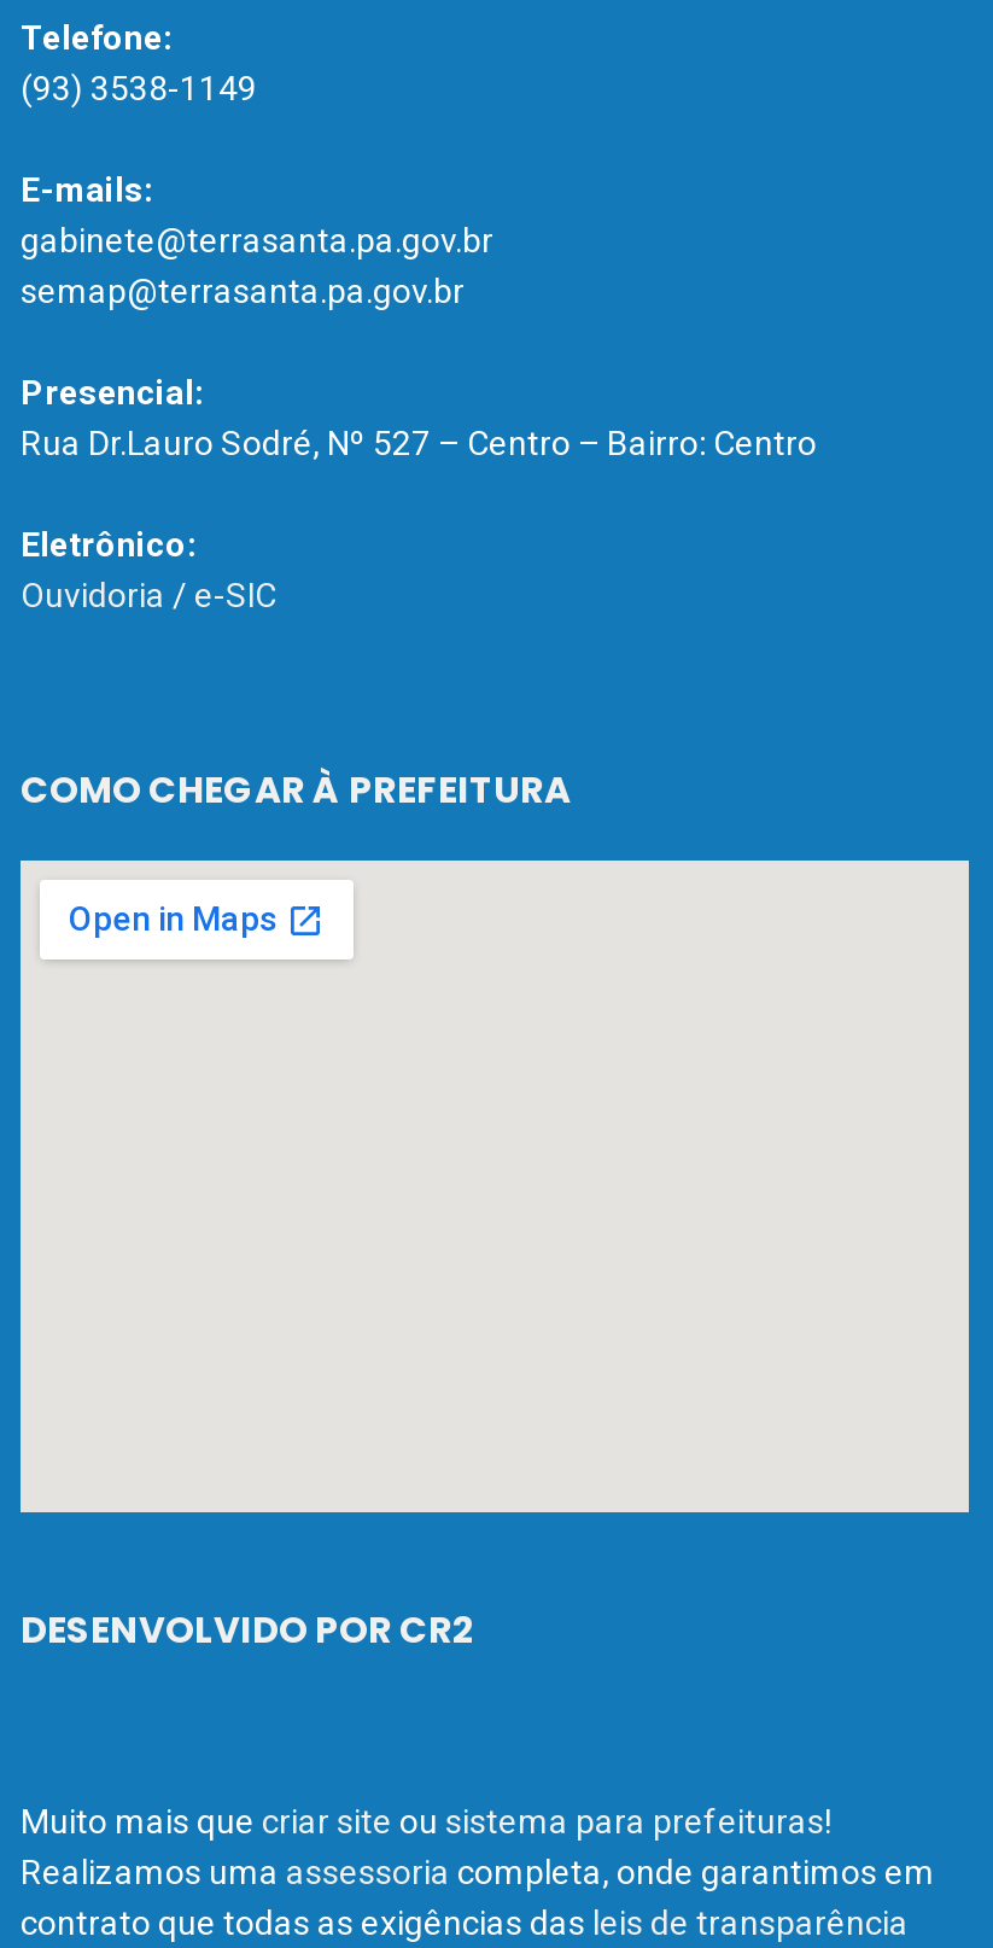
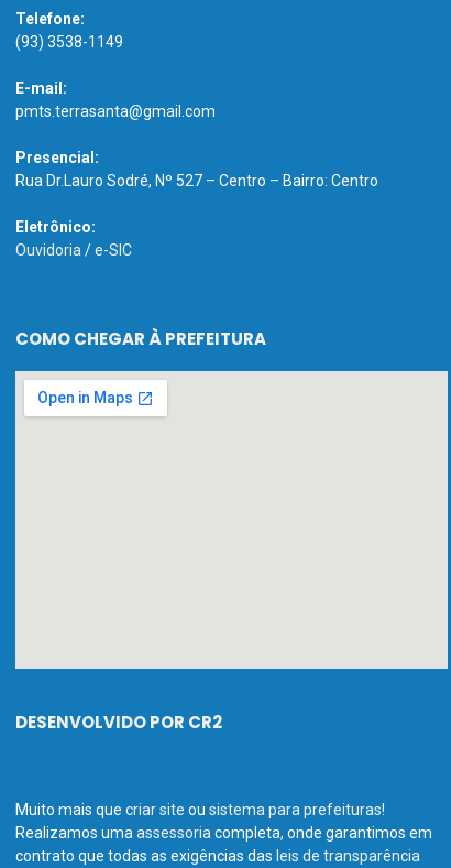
- E-mails:
- gabinete@terrasanta.pa.gov.br
- semap@terrasanta.pa.gov.br
+ E-mail:
+ pmts.terrasanta@gmail.com
